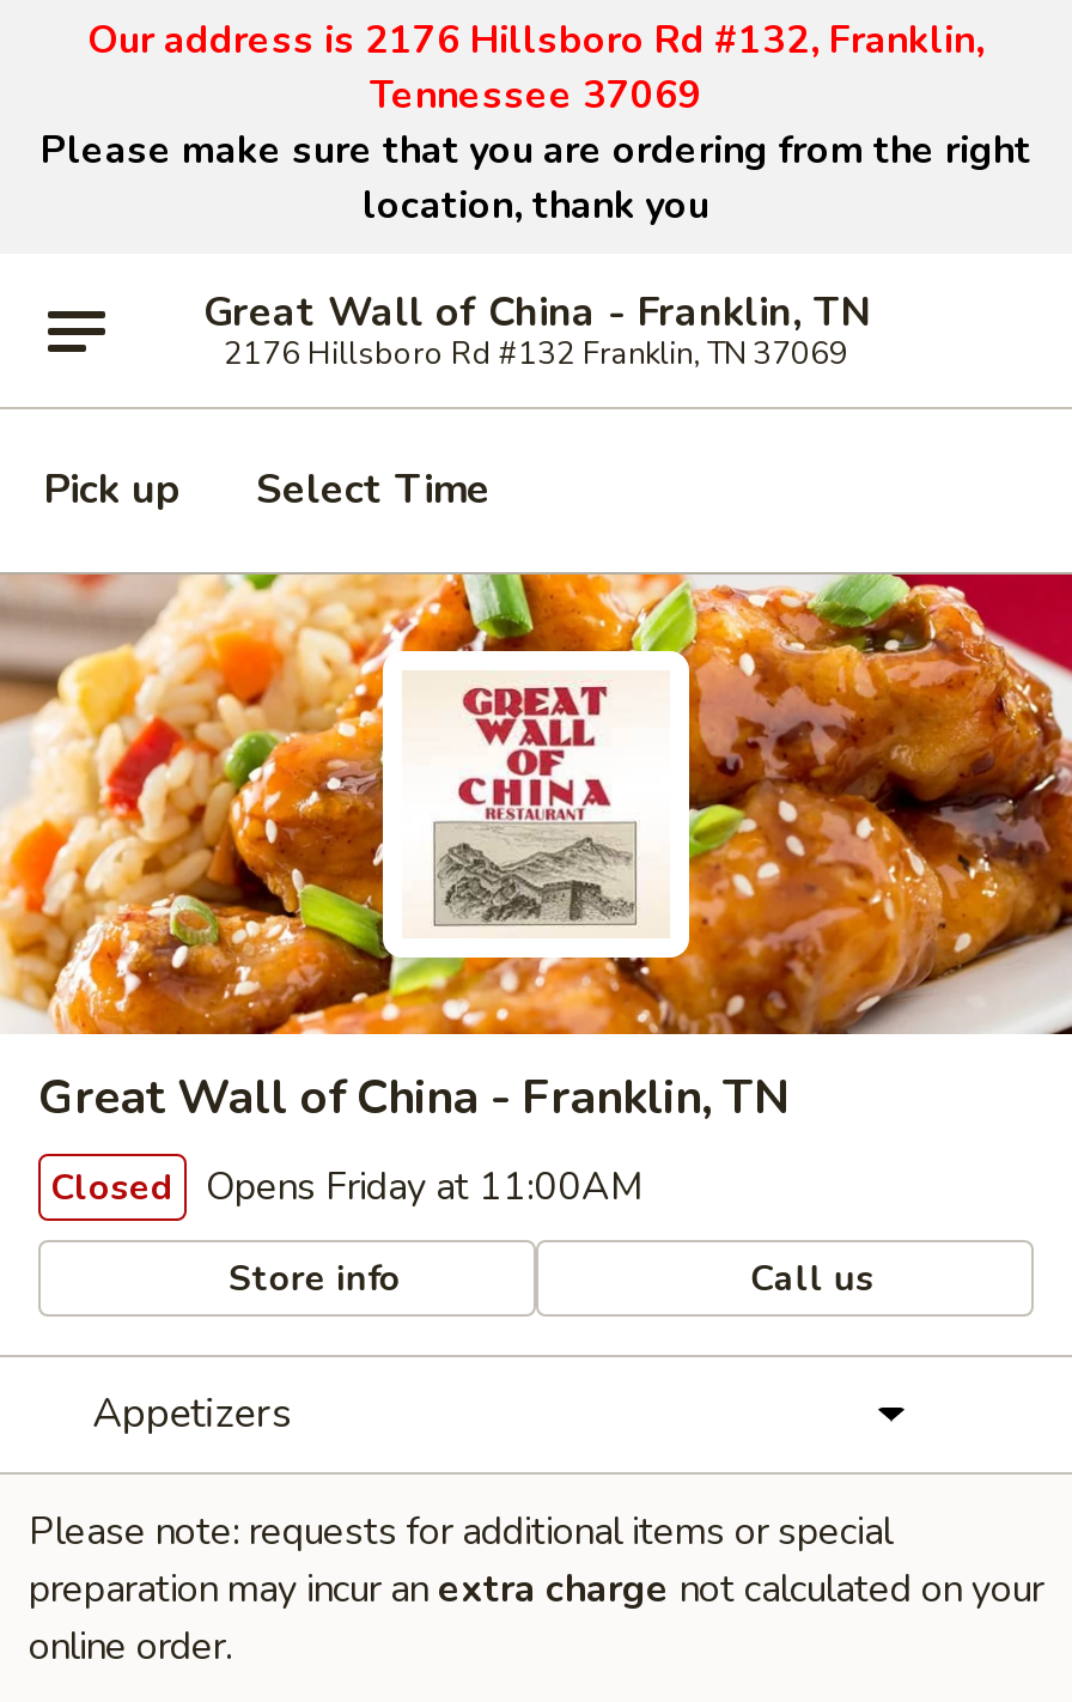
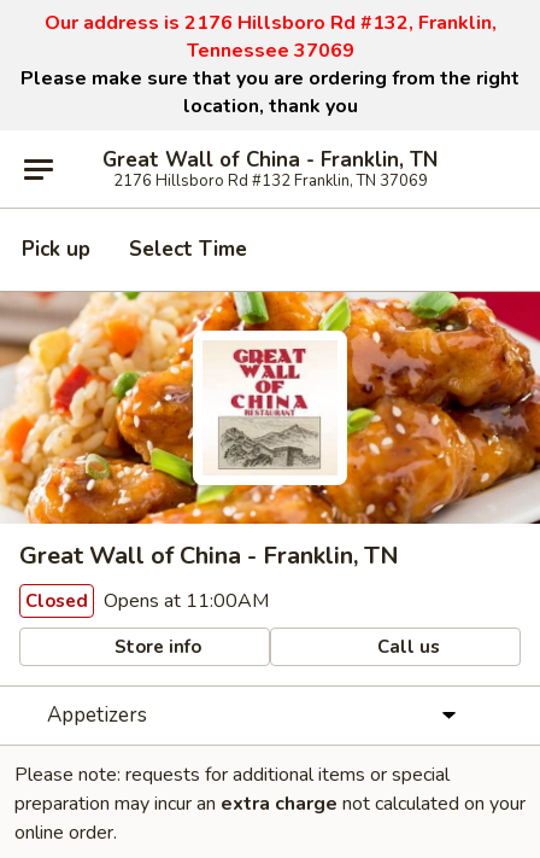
- Closed Opens Friday at 11:00AM
+ Closed Opens at 11:00AM
